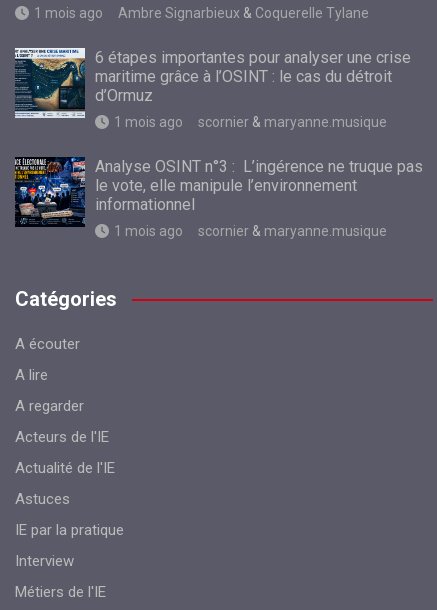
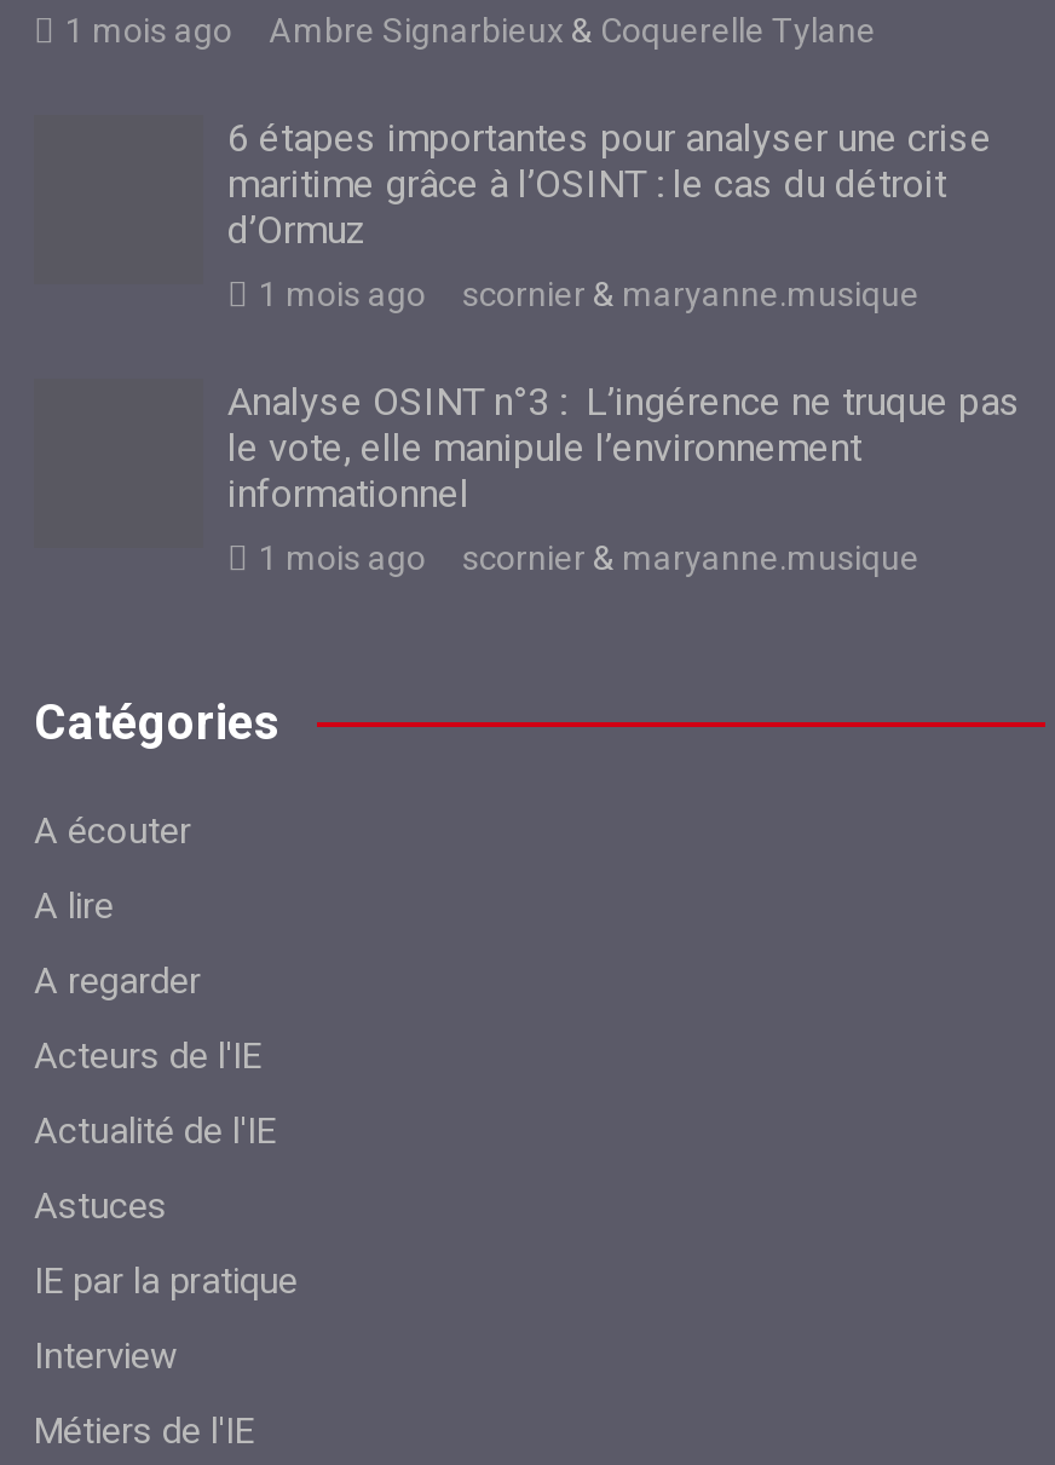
- [image]

- [image]
